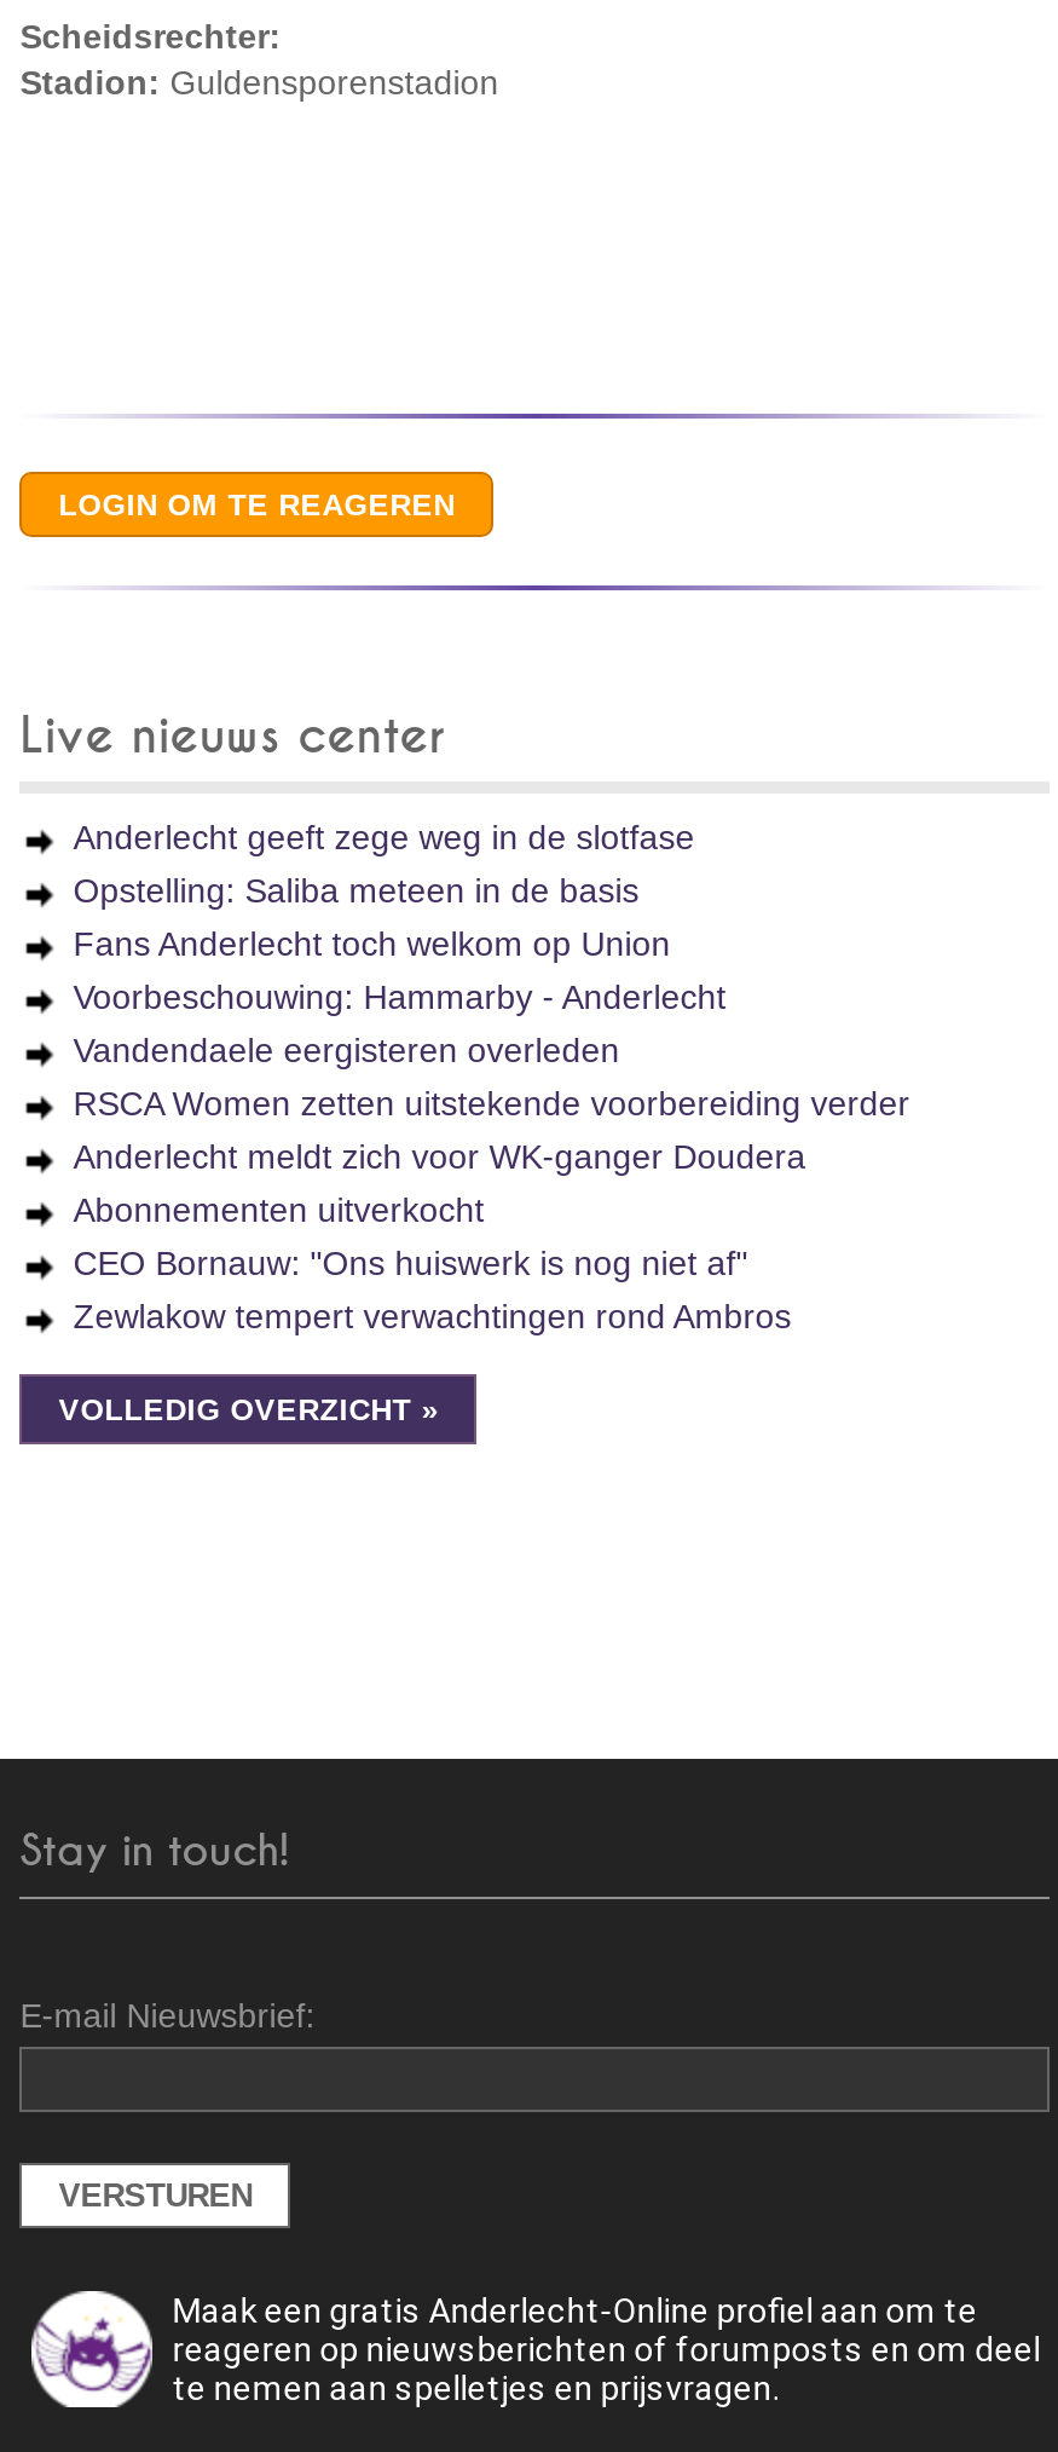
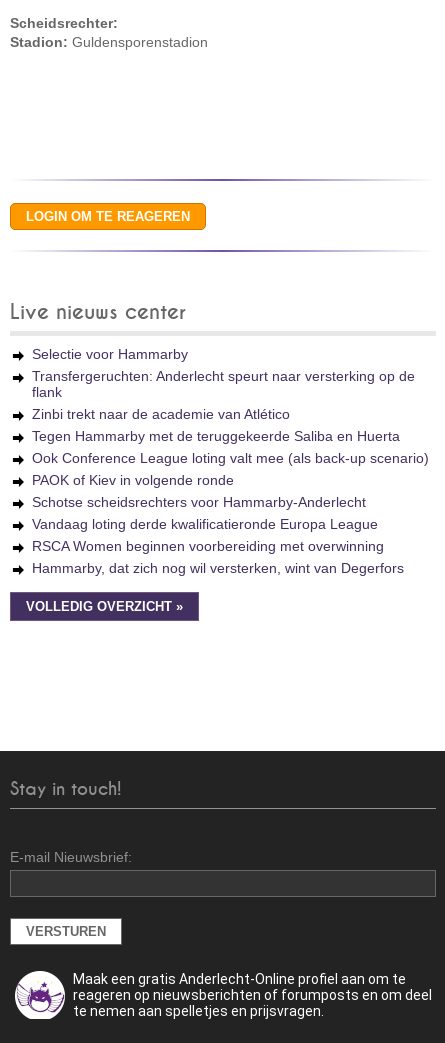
- Anderlecht geeft zege weg in de slotfase
- Opstelling: Saliba meteen in de basis
- Fans Anderlecht toch welkom op Union
- Voorbeschouwing: Hammarby - Anderlecht
- Vandendaele eergisteren overleden
- RSCA Women zetten uitstekende voorbereiding verder
- Anderlecht meldt zich voor WK-ganger Doudera
- Abonnementen uitverkocht
- CEO Bornauw: "Ons huiswerk is nog niet af"
- Zewlakow tempert verwachtingen rond Ambros
+ Selectie voor Hammarby
+ Transfergeruchten: Anderlecht speurt naar versterking op de
+ flank
+ Zinbi trekt naar de academie van Atlético
+ Tegen Hammarby met de teruggekeerde Saliba en Huerta
+ Ook Conference League loting valt mee (als back-up scenario)
+ PAOK of Kiev in volgende ronde
+ Schotse scheidsrechters voor Hammarby-Anderlecht
+ Vandaag loting derde kwalificatieronde Europa League
+ RSCA Women beginnen voorbereiding met overwinning
+ Hammarby, dat zich nog wil versterken, wint van Degerfors
